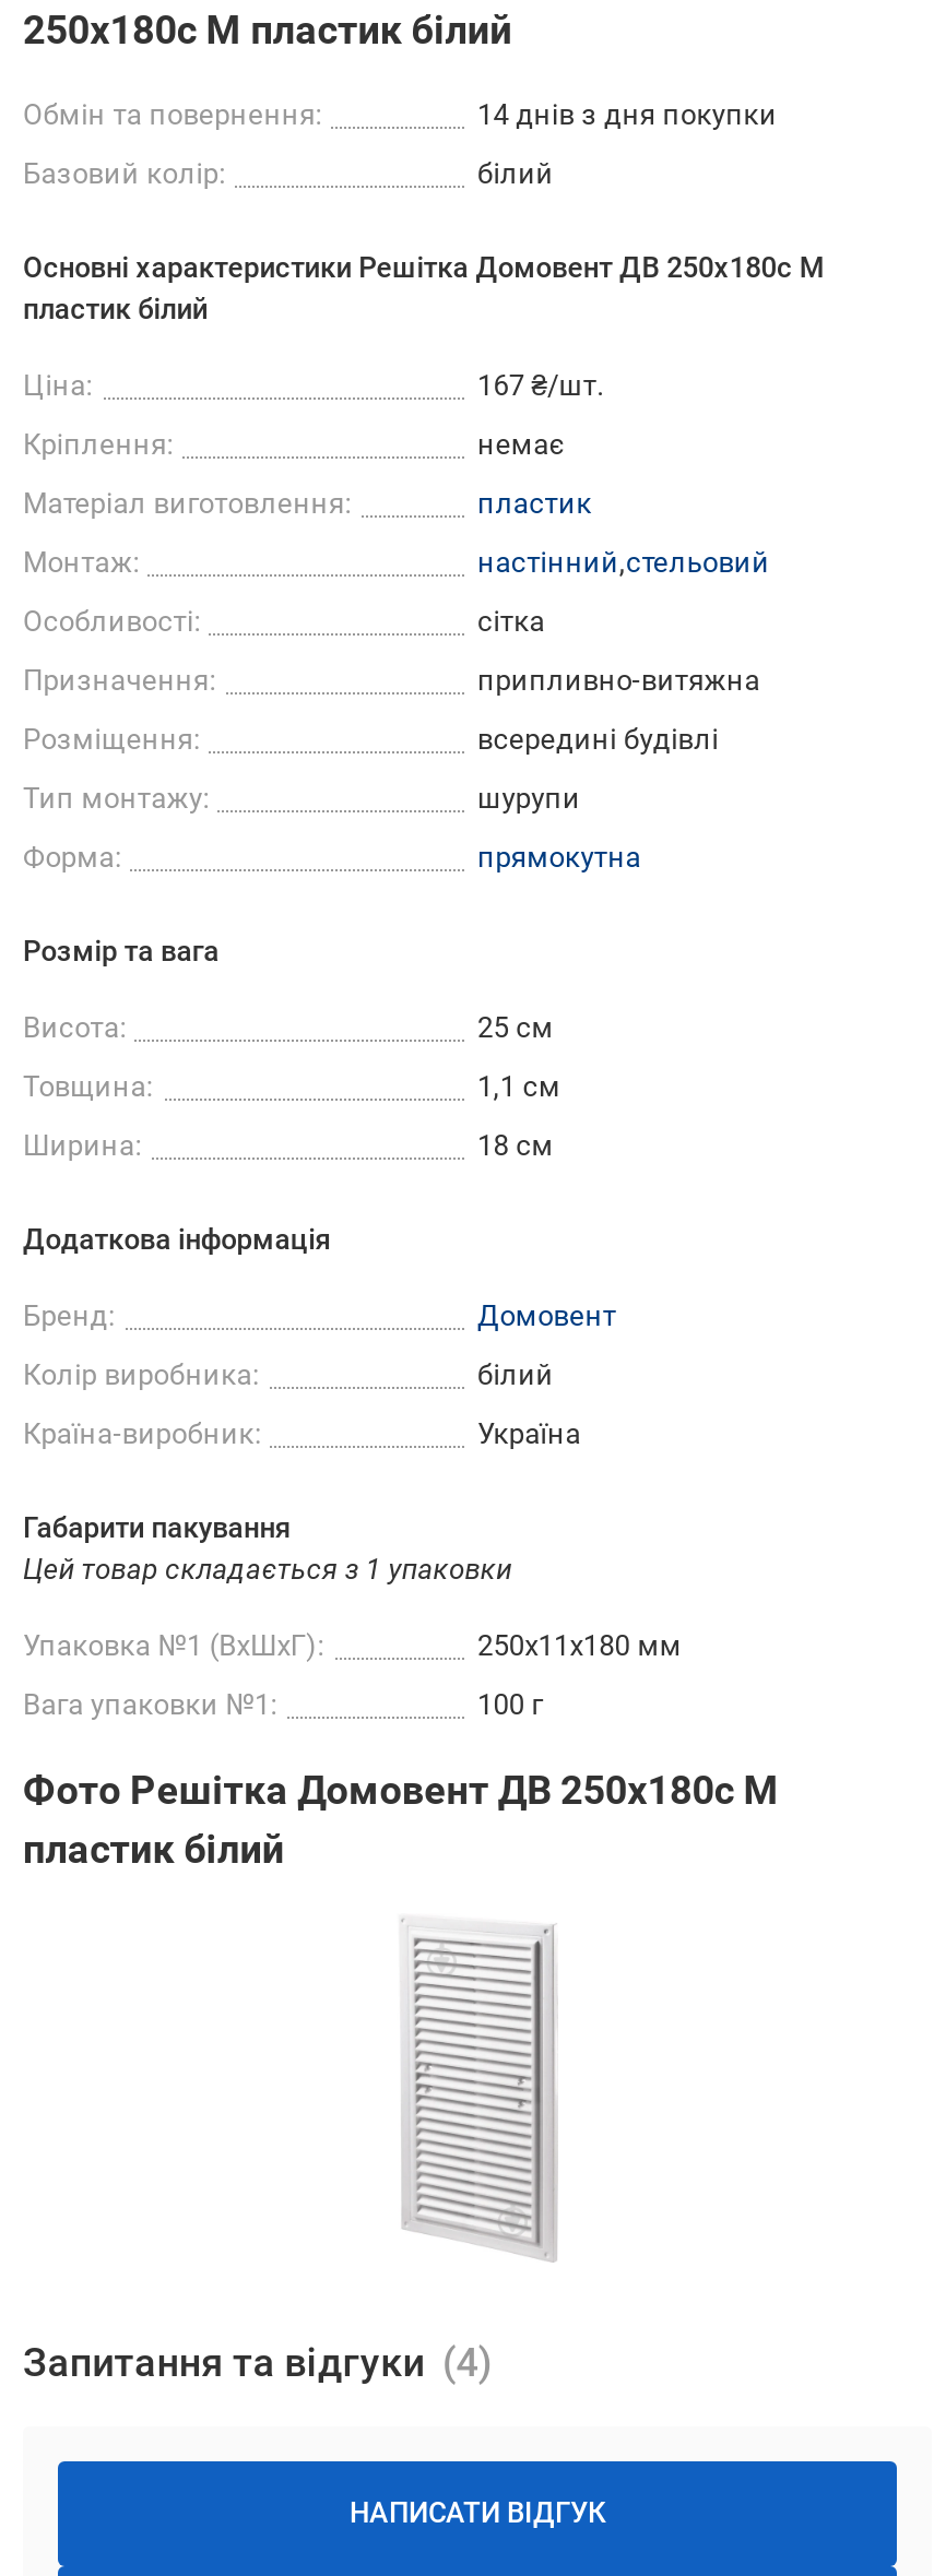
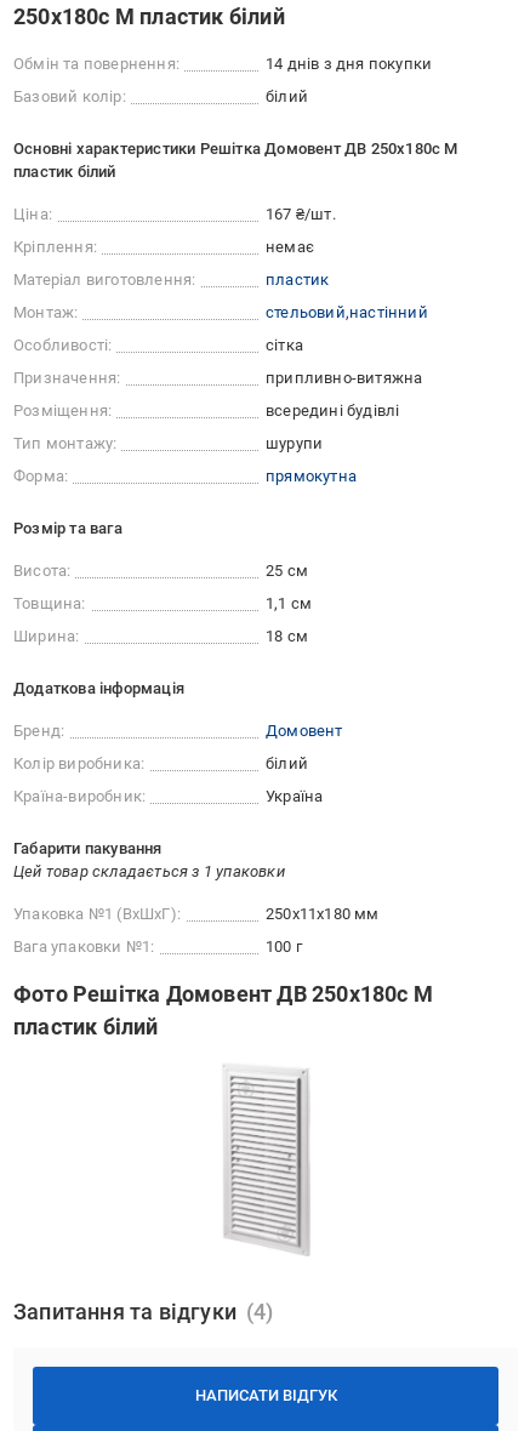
- настінний стельовий
+ стельовий настінний
